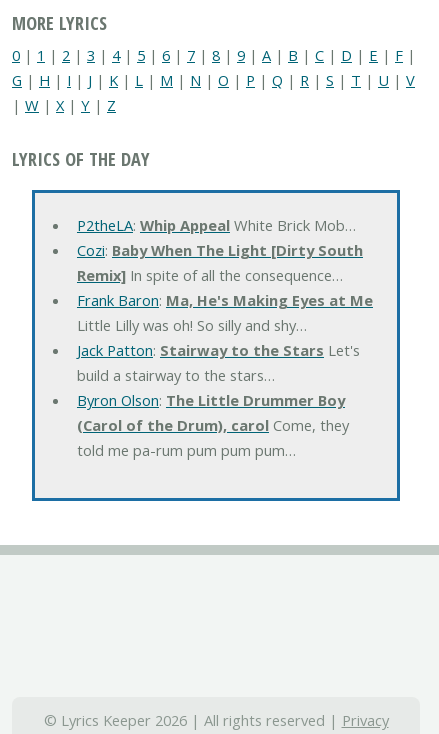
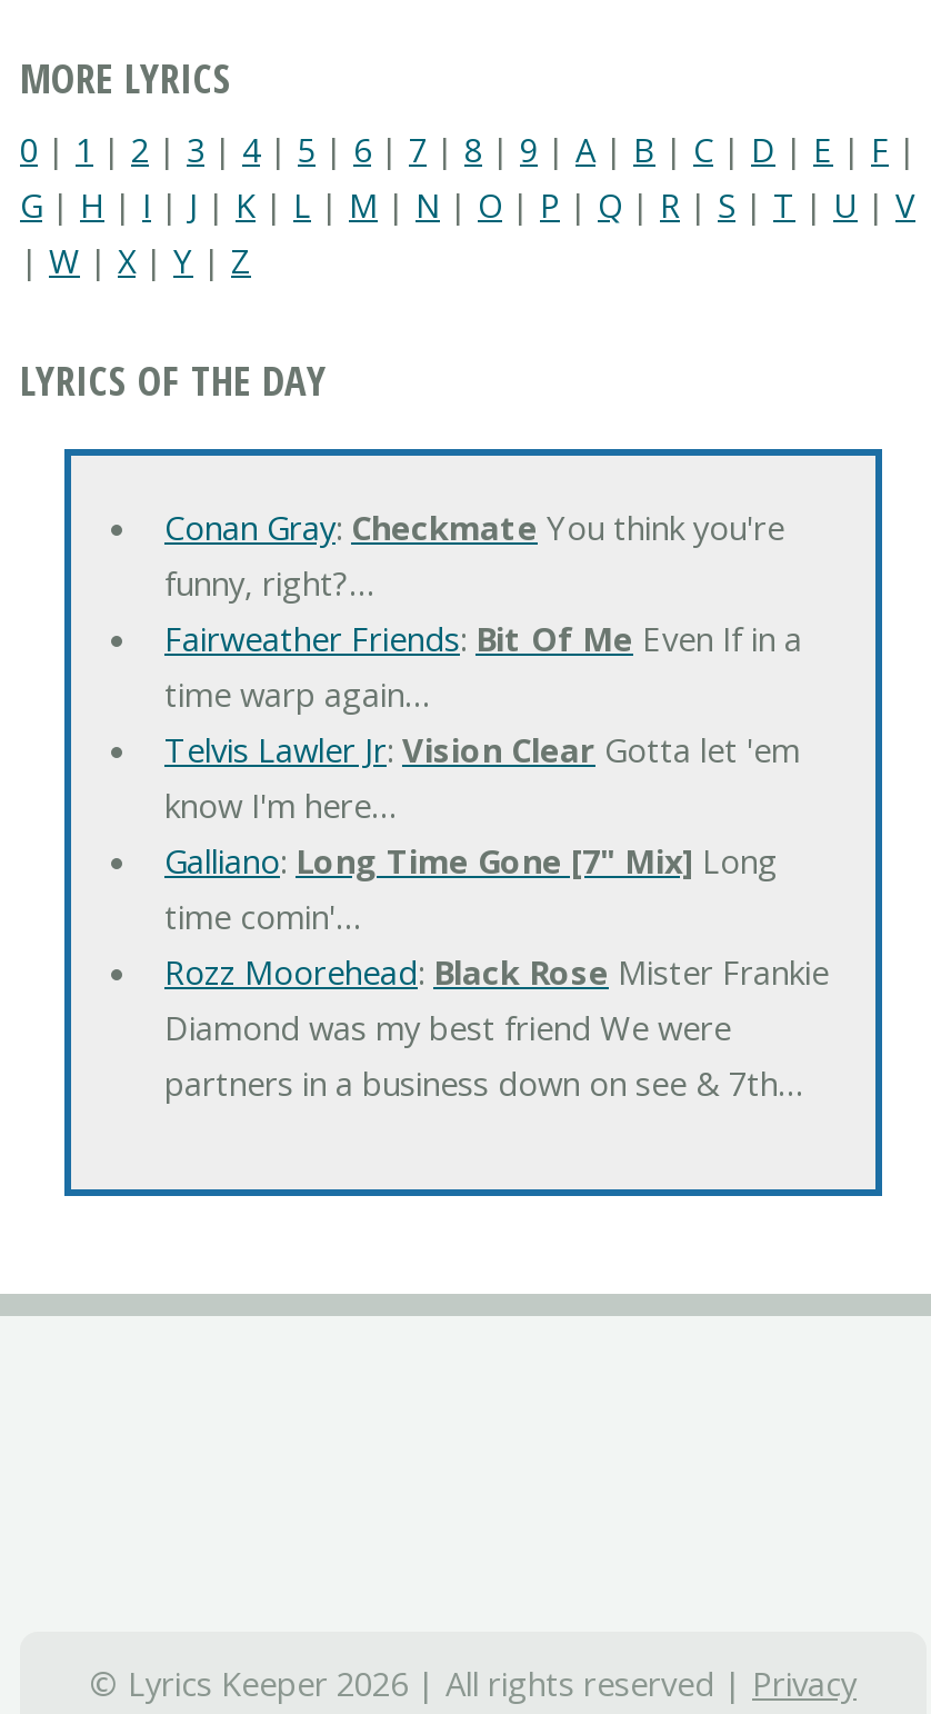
- P2theLA: Whip Appeal White Brick Mob…
- Cozi: Baby When The Light [Dirty South
- Remix] In spite of all the consequence…
- Frank Baron: Ma, He's Making Eyes at Me
- Little Lilly was oh! So silly and shy…
- Jack Patton: Stairway to the Stars Let's
- build a stairway to the stars…
- Byron Olson: The Little Drummer Boy
- (Carol of the Drum), carol Come, they
- told me pa-rum pum pum pum…
+ Conan Gray: Checkmate You think you're
+ funny, right?…
+ Fairweather Friends: Bit Of Me Even If in a
+ time warp again…
+ Telvis Lawler Jr: Vision Clear Gotta let 'em
+ know I'm here…
+ Galliano: Long Time Gone [7" Mix] Long
+ time comin'…
+ Rozz Moorehead: Black Rose Mister Frankie
+ Diamond was my best friend We were
+ partners in a business down on see & 7th…
